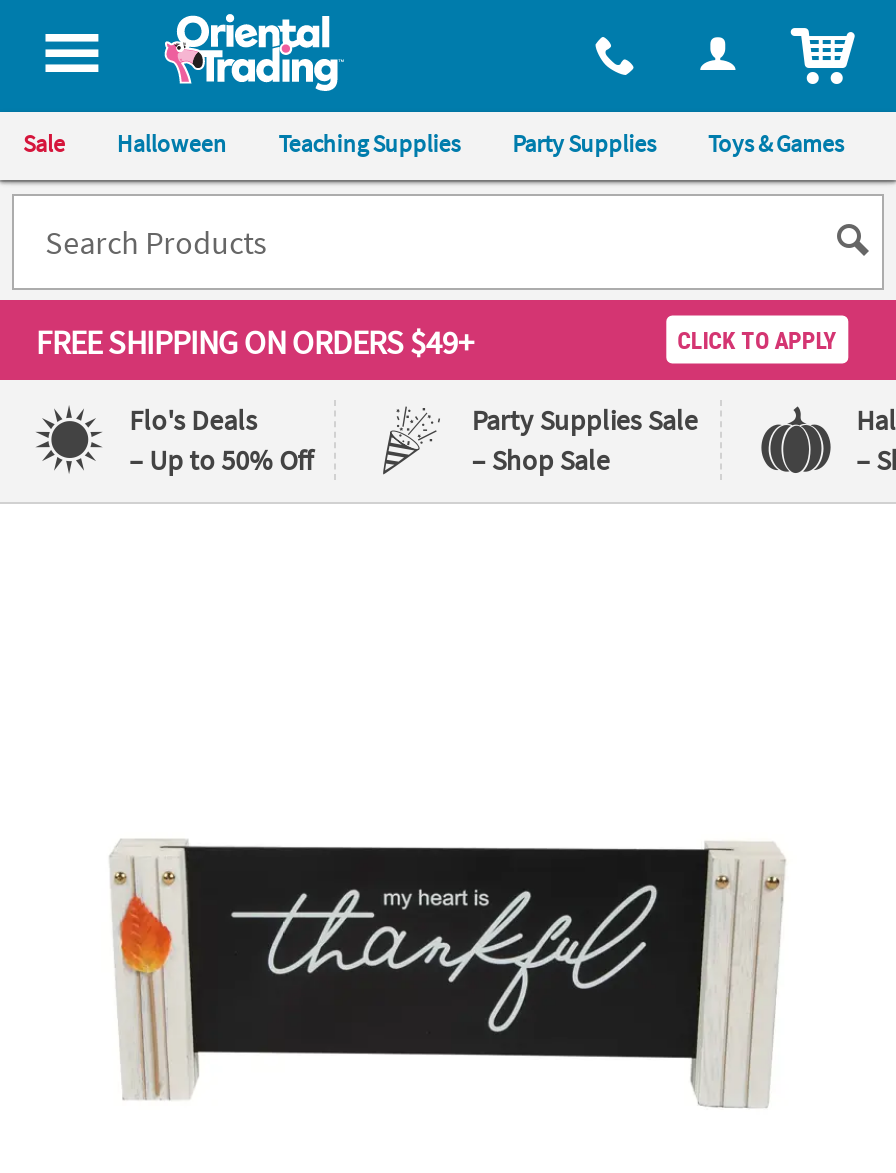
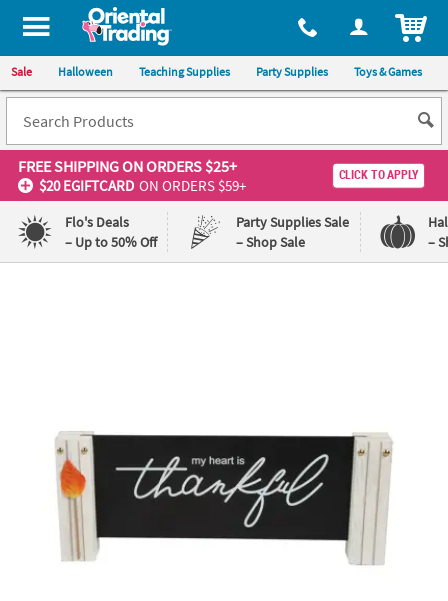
- FREE SHIPPING ON ORDERS $49+
+ FREE SHIPPING ON ORDERS $25+
+ $20 EGIFTCARD ON ORDERS $59+
